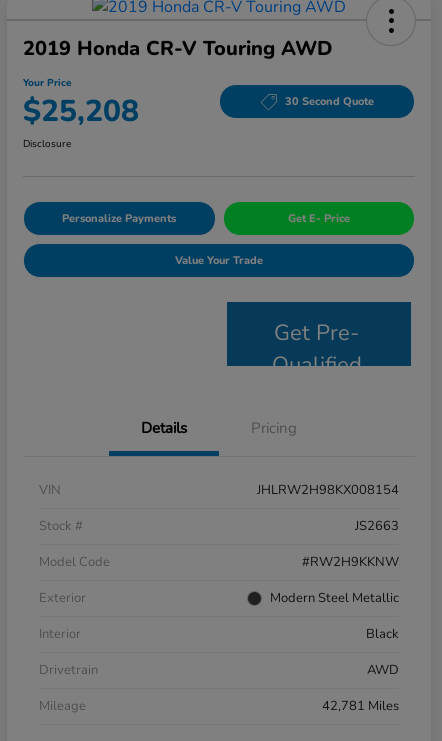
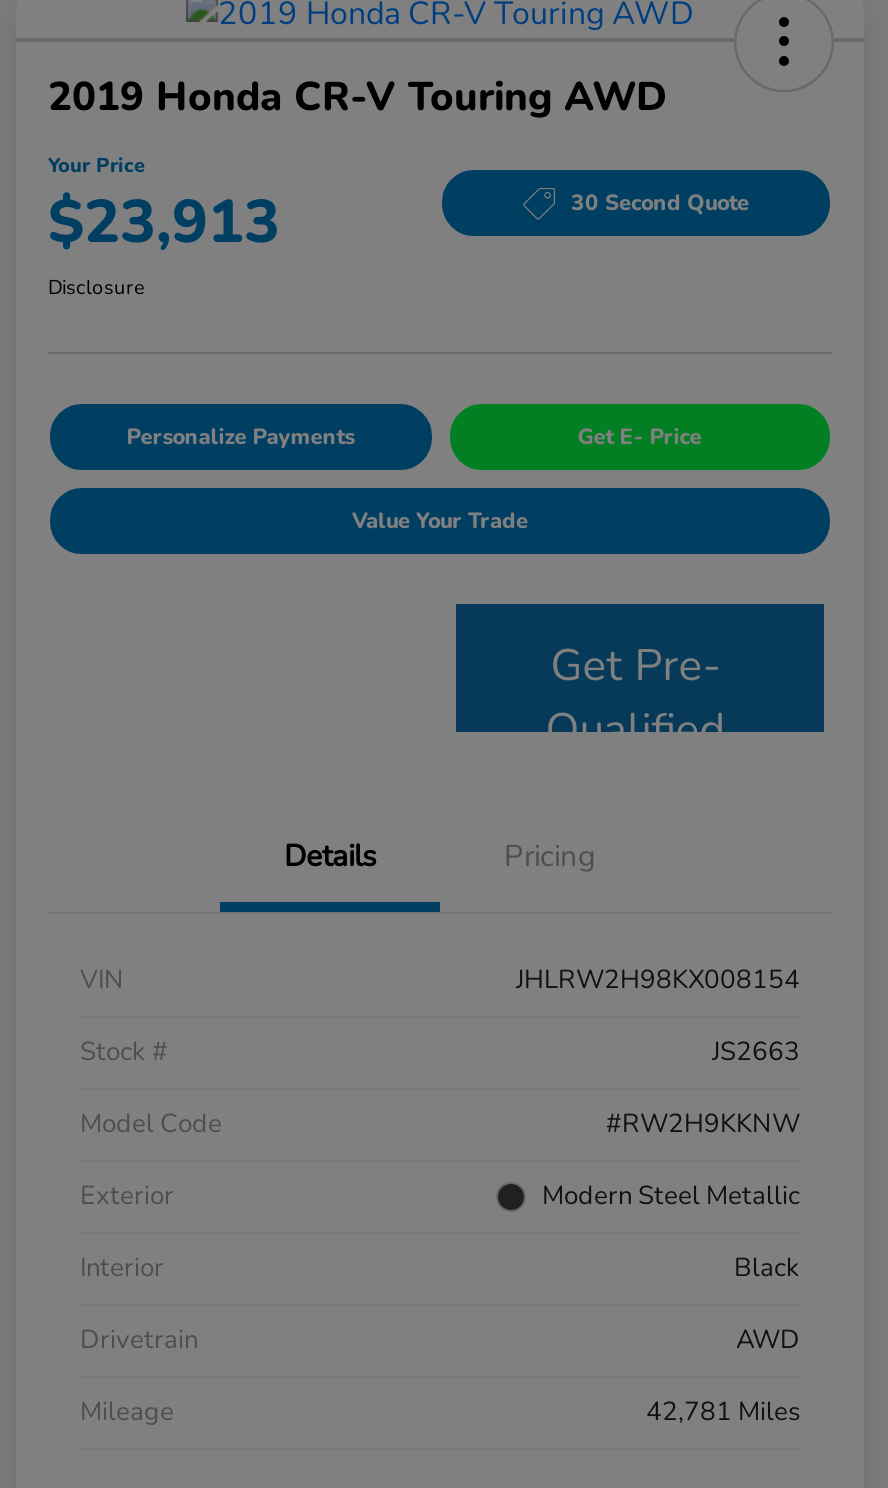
- $25,208
+ $23,913
